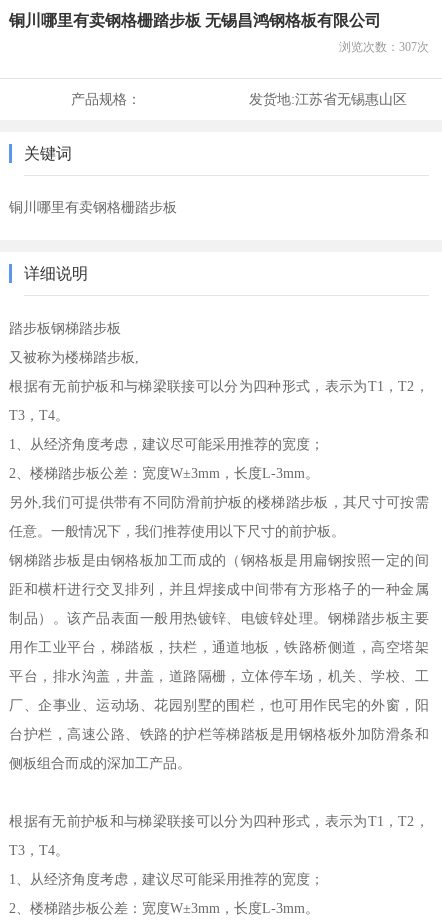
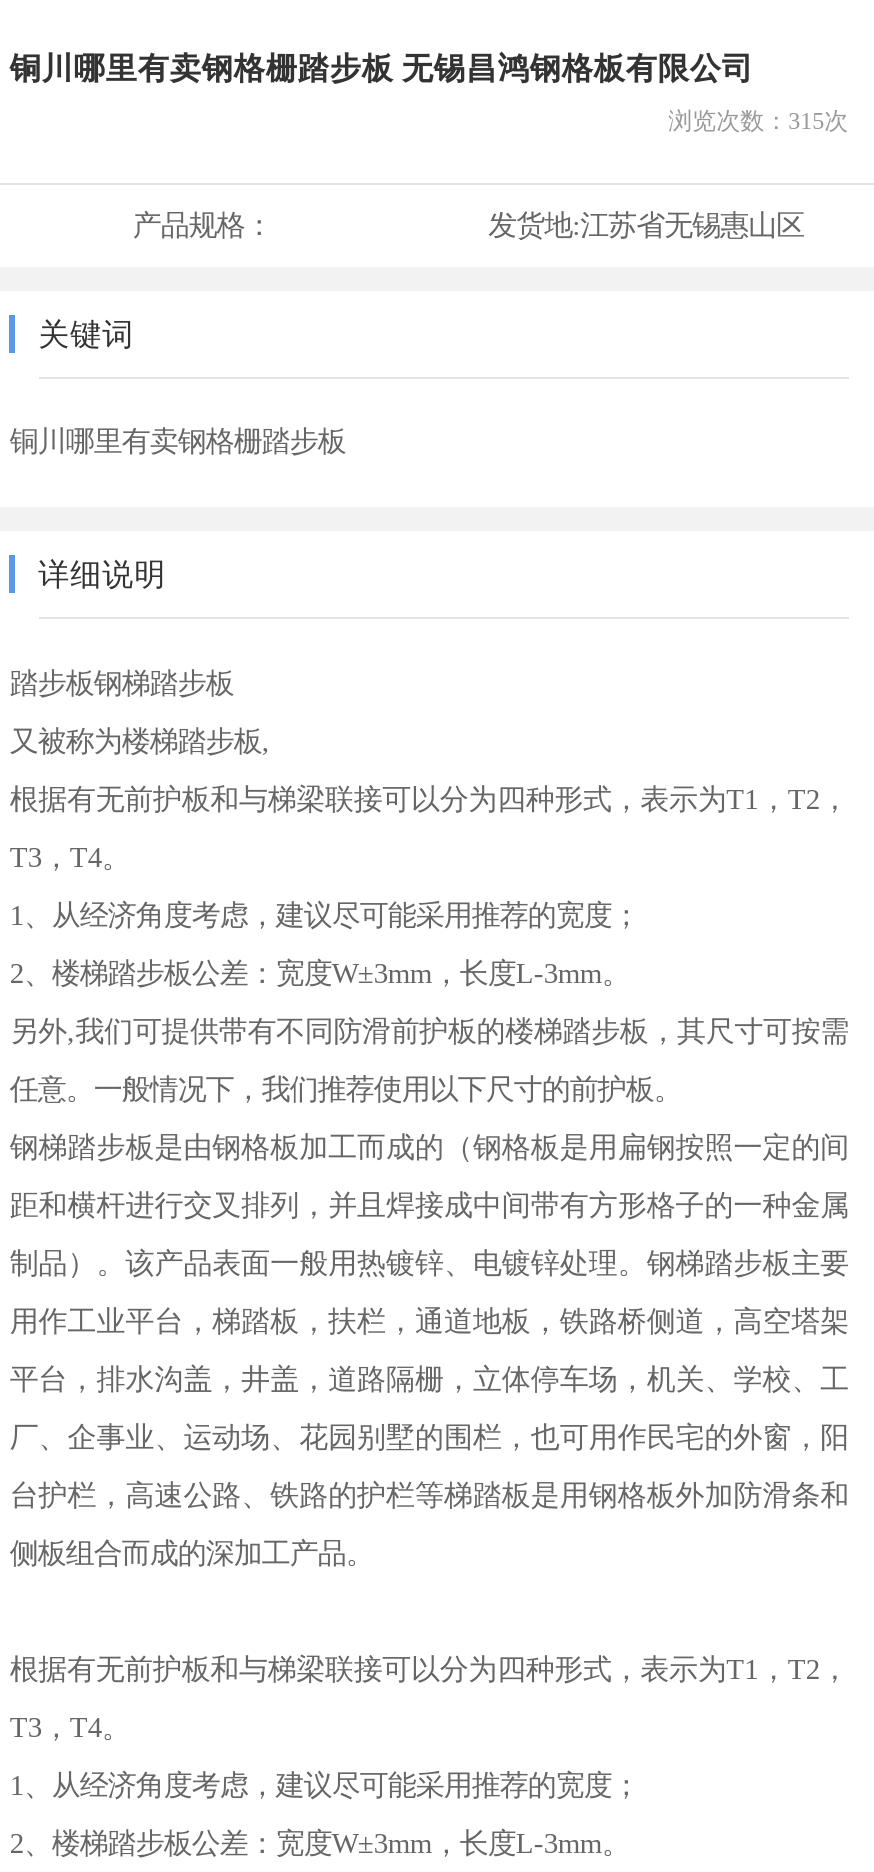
- 浏览次数：307次
+ 浏览次数：315次
